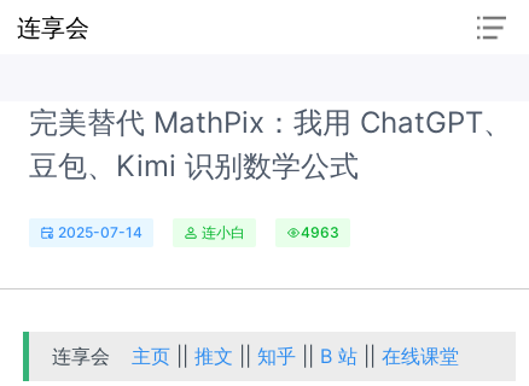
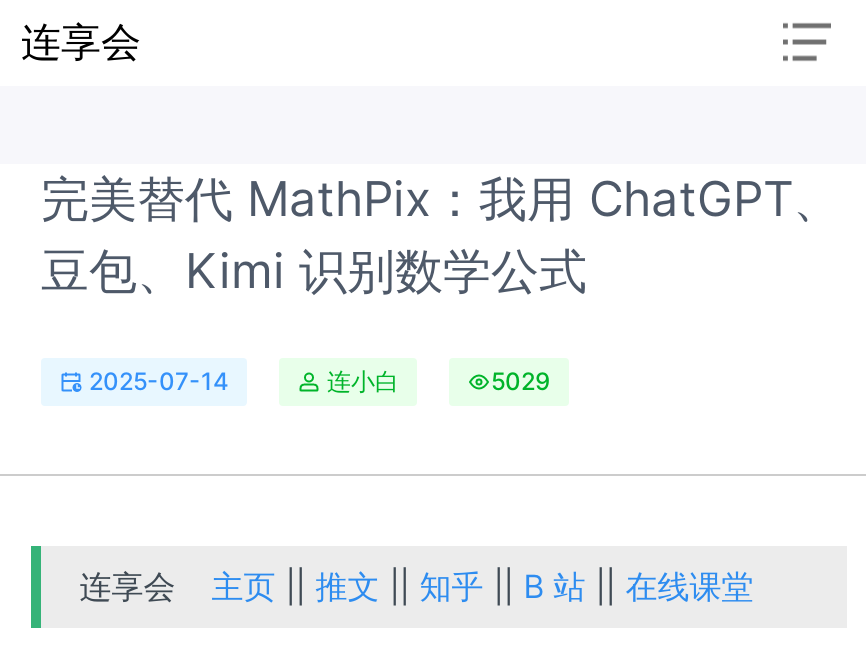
- 4963
+ 5029
